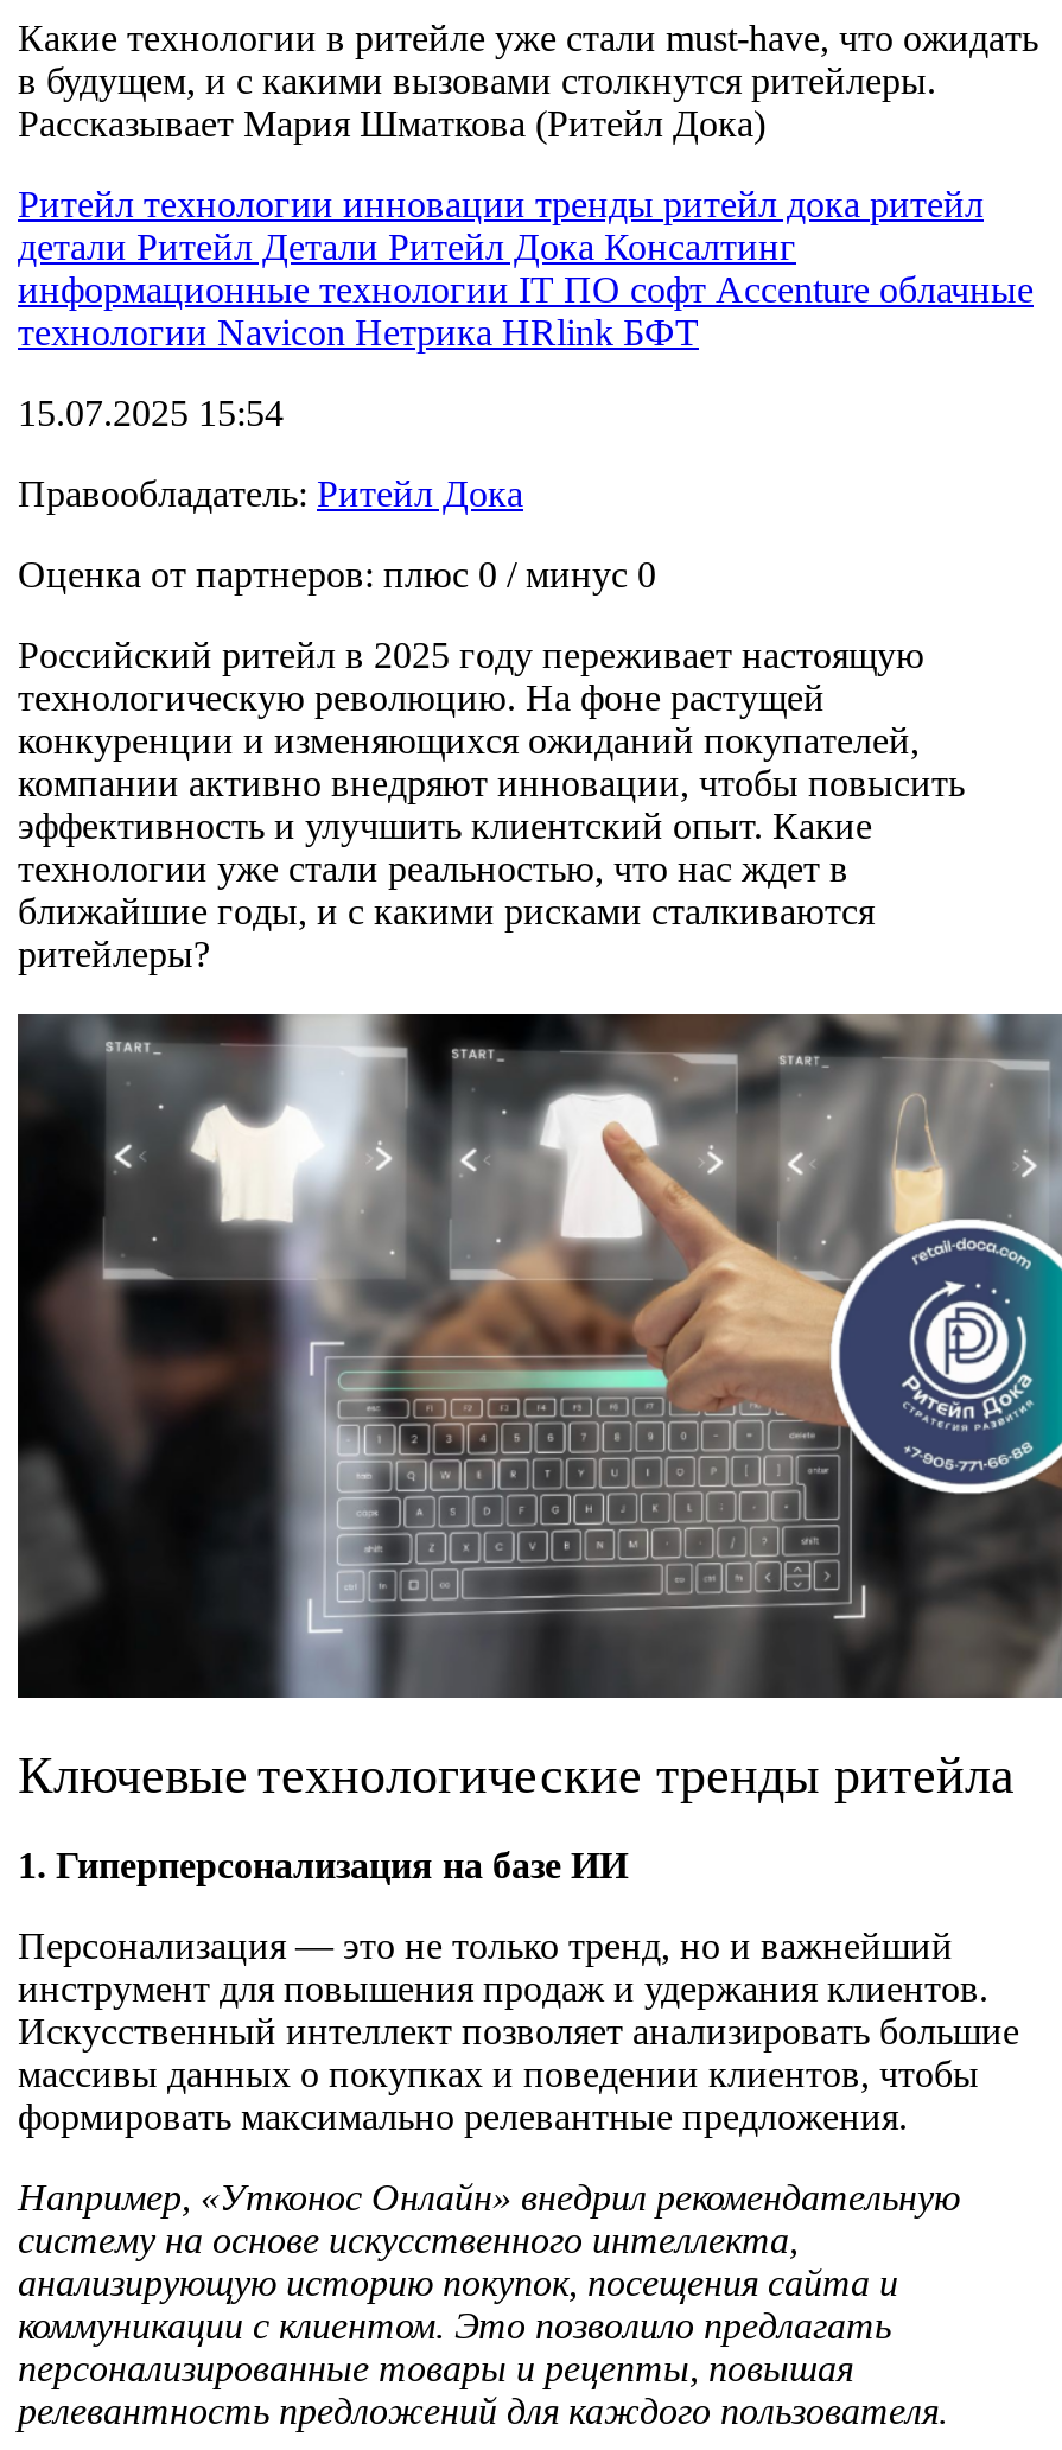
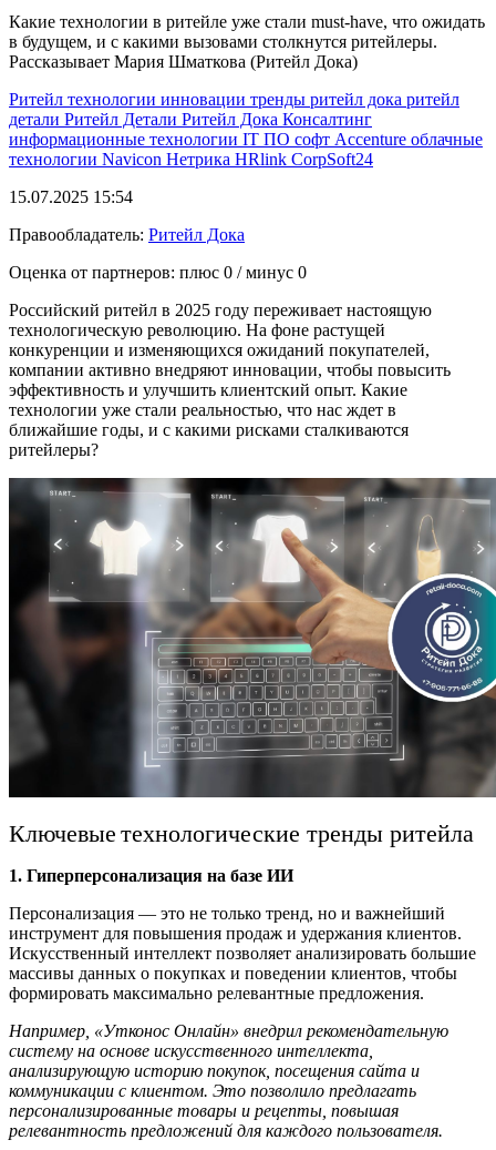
- технологии Navicon Нетрика HRlink БФТ
+ технологии Navicon Нетрика HRlink CorpSoft24
